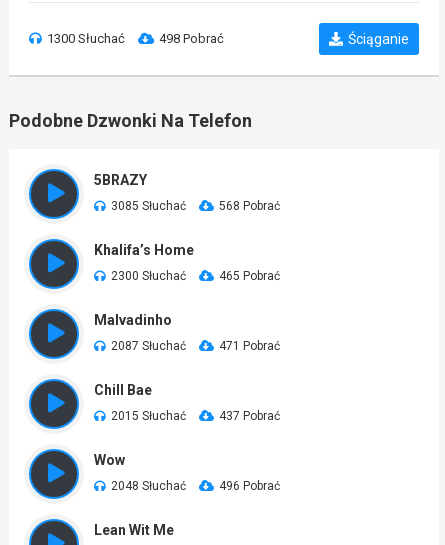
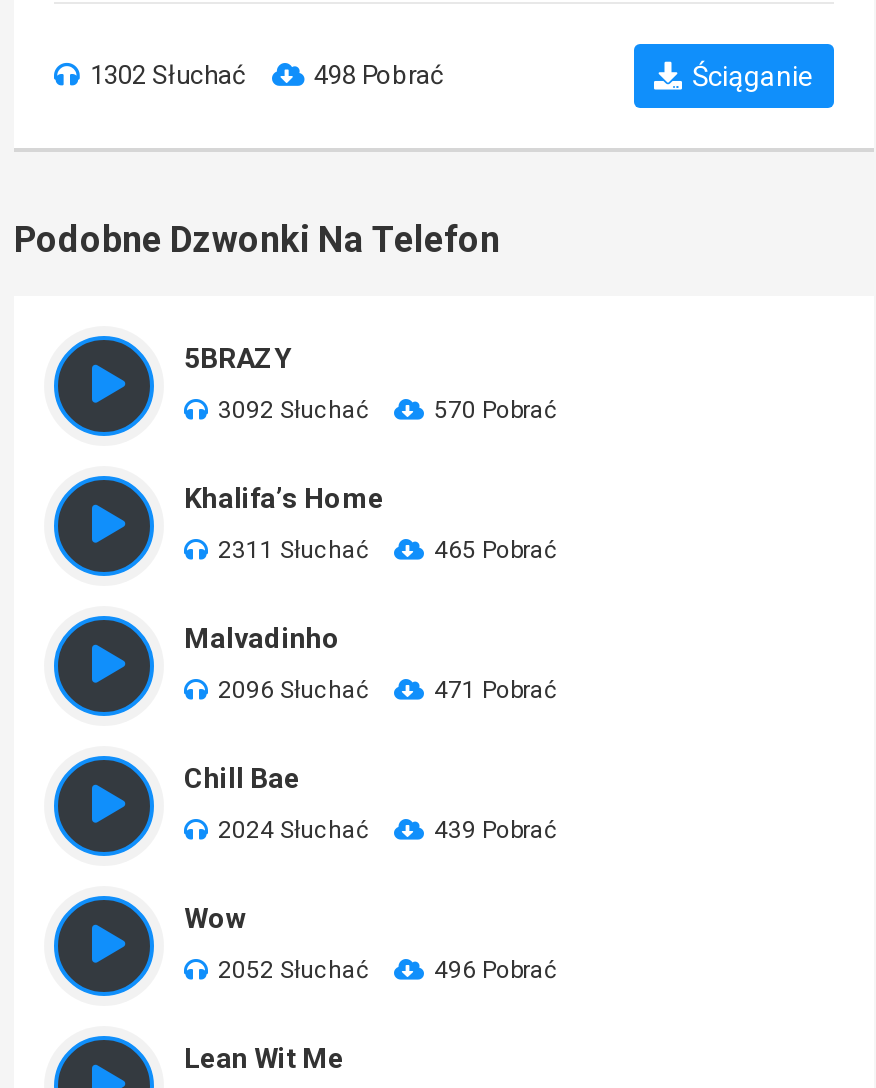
- 1300 Słuchać
+ 1302 Słuchać

- 3085 Słuchać
+ 3092 Słuchać

- 568 Pobrać
+ 570 Pobrać

- 2300 Słuchać
+ 2311 Słuchać

- 2087 Słuchać
+ 2096 Słuchać

- 2015 Słuchać
+ 2024 Słuchać

- 437 Pobrać
+ 439 Pobrać

- 2048 Słuchać
+ 2052 Słuchać
